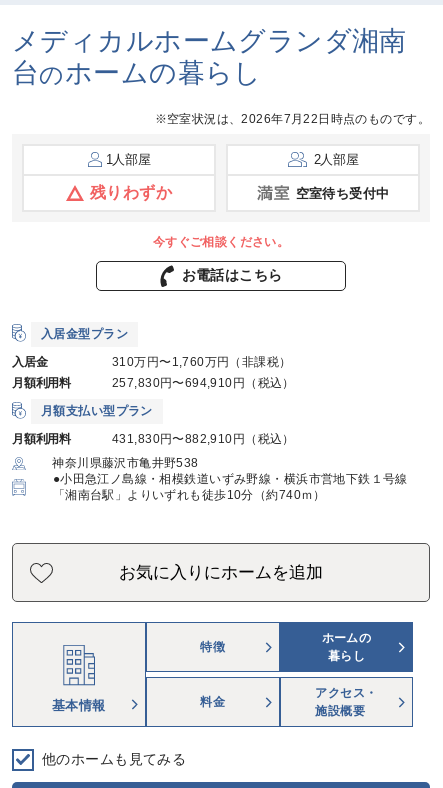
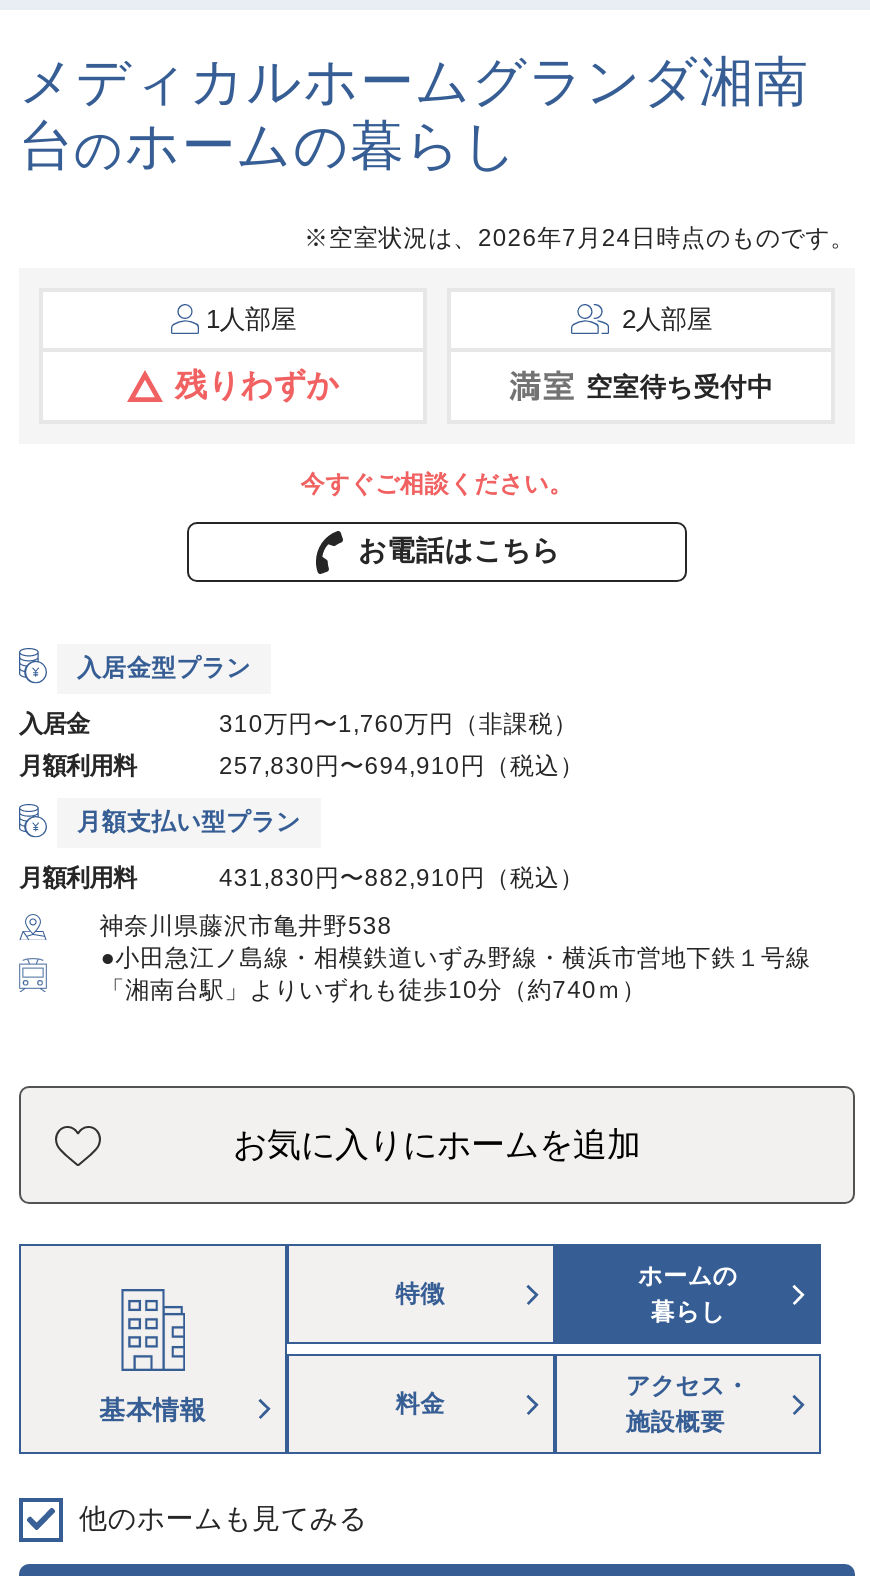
- ※空室状況は、2026年7月22日時点のものです。
+ ※空室状況は、2026年7月24日時点のものです。
